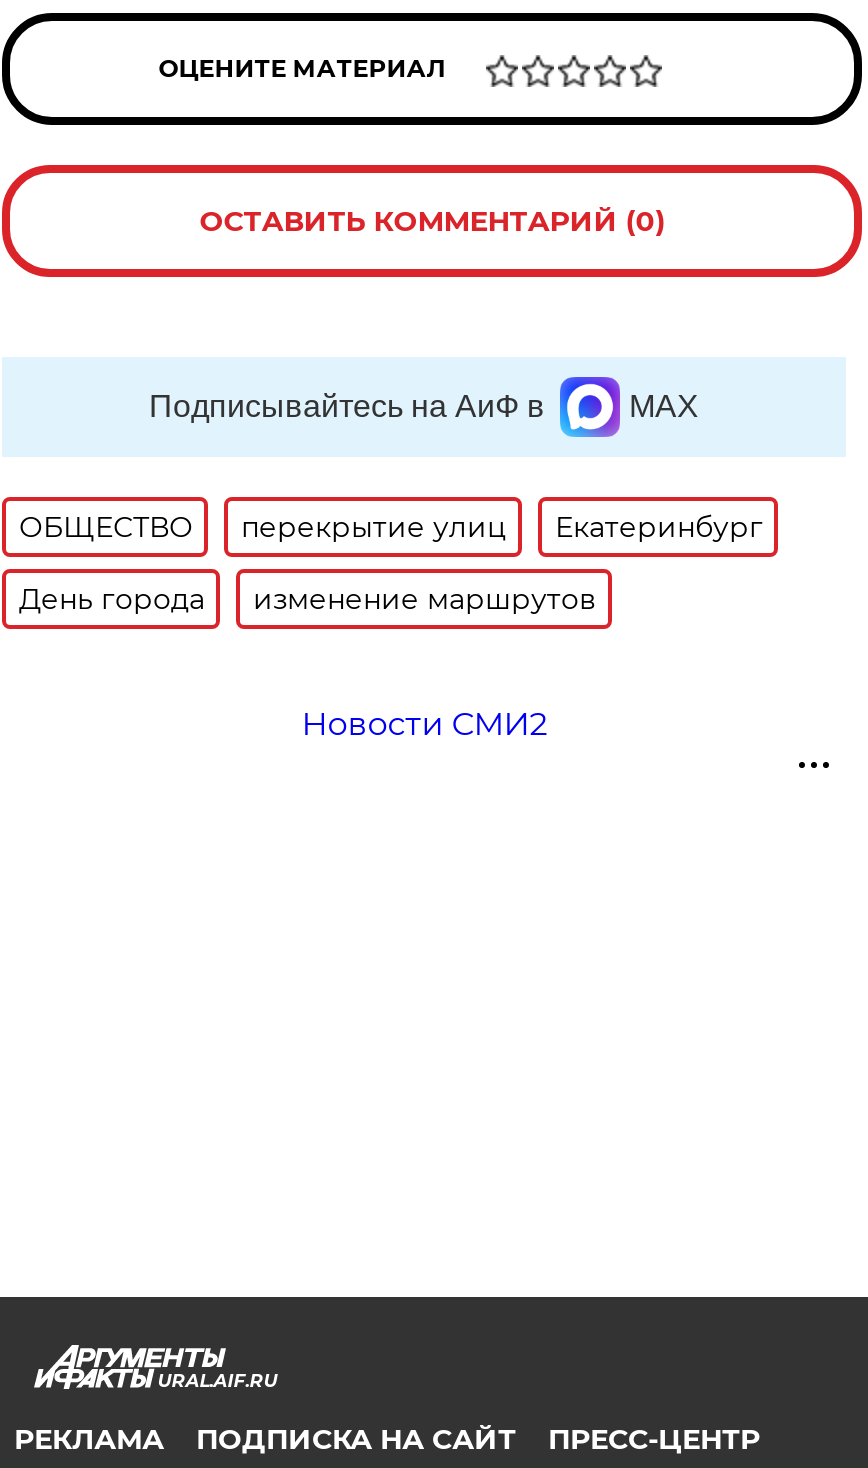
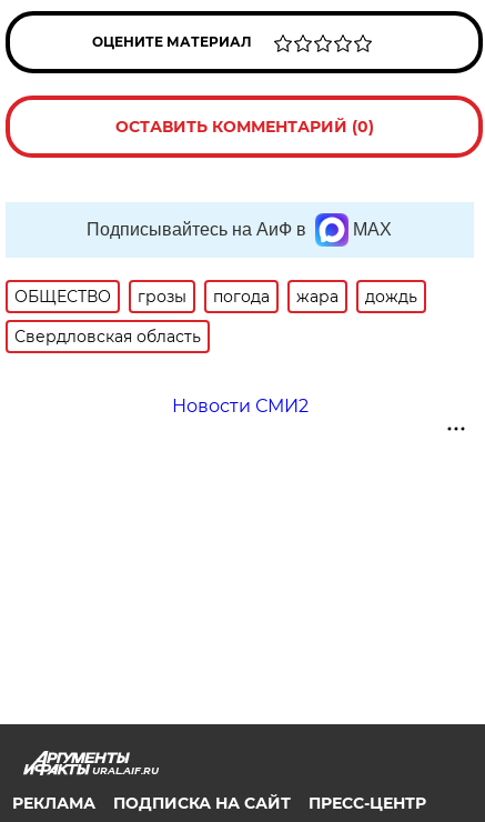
- перекрытие улиц
- Екатеринбург
+ грозы
+ погода
+ жара
+ дождь

- День города
- изменение маршрутов
+ Свердловская область
